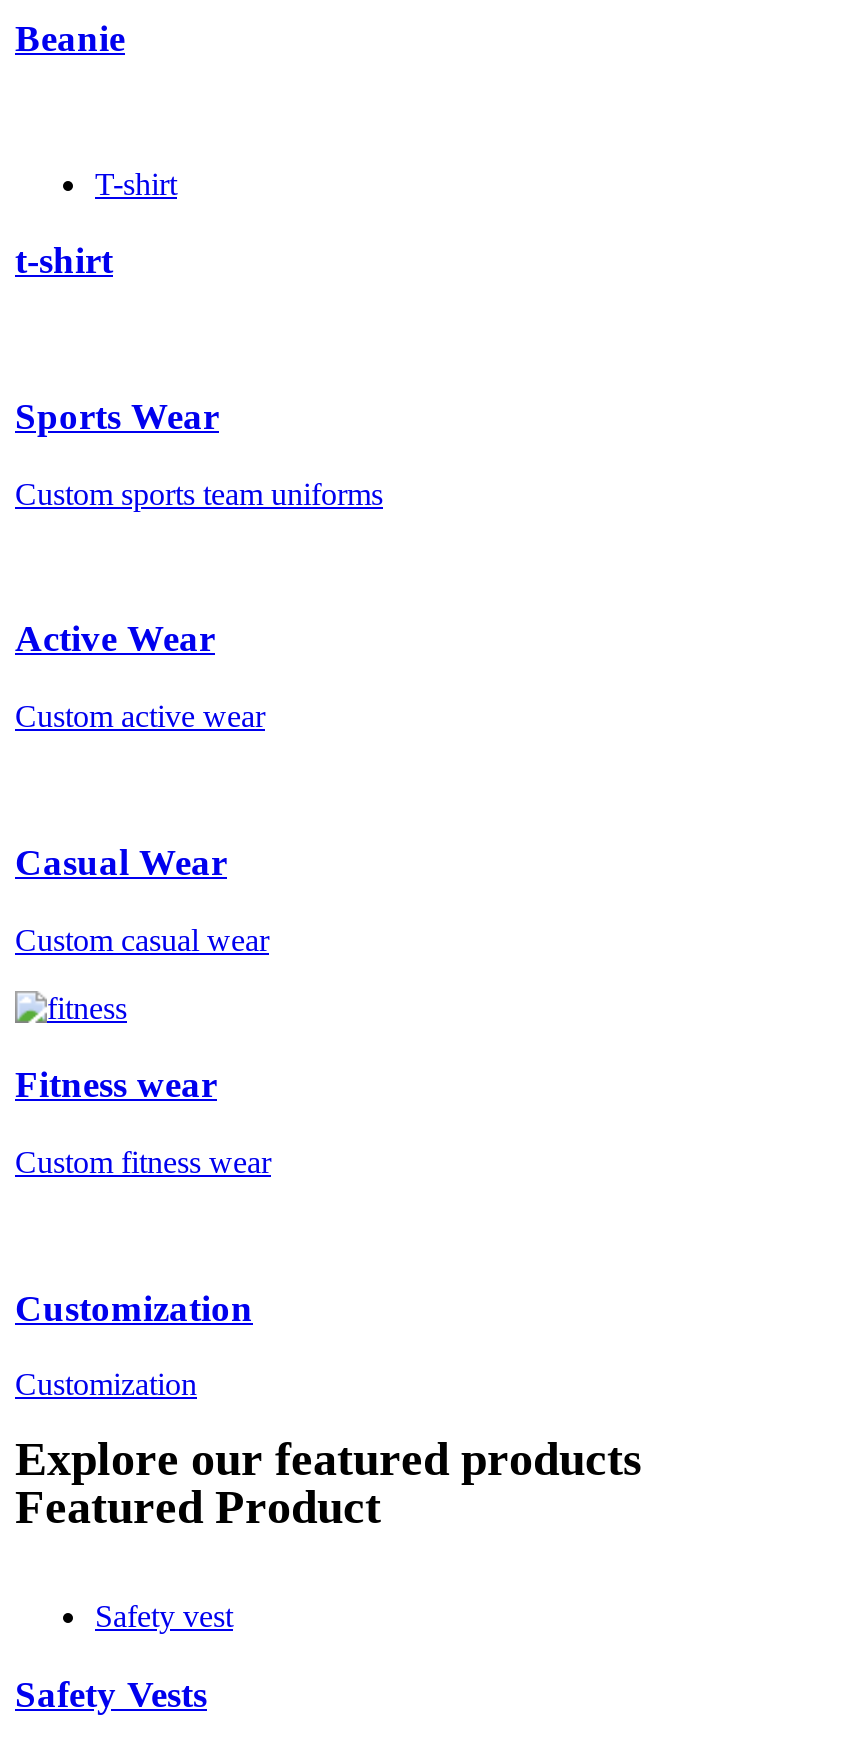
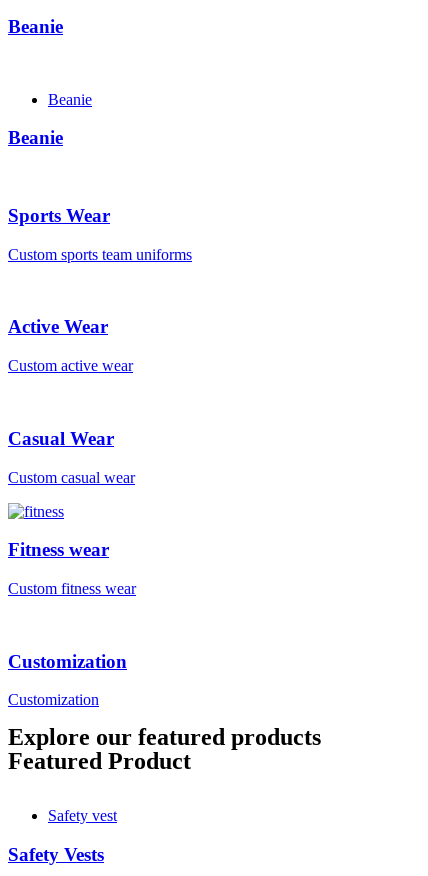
- T-shirt
+ Beanie

- t-shirt
+ Beanie
